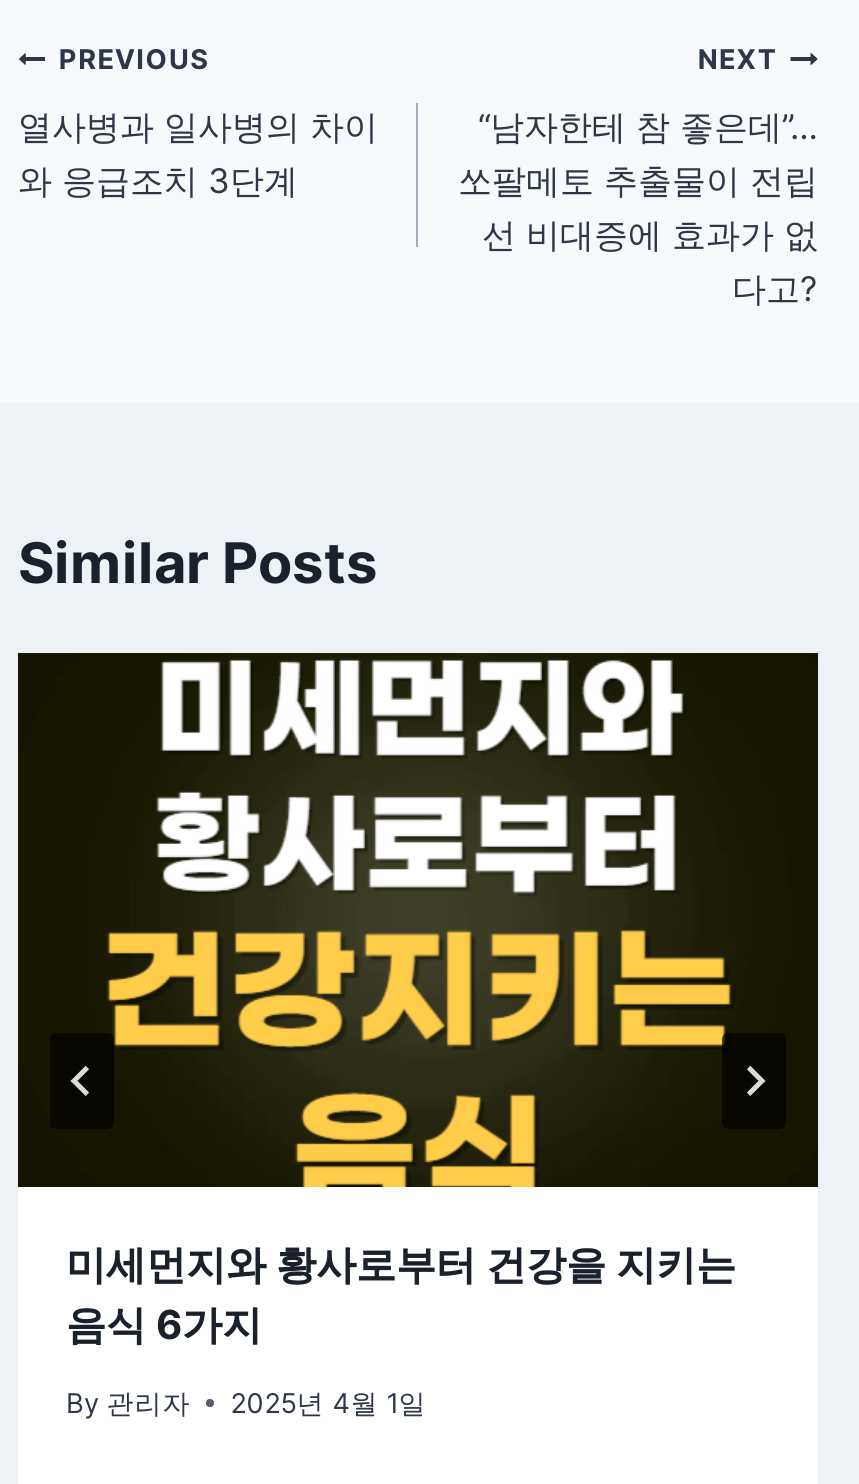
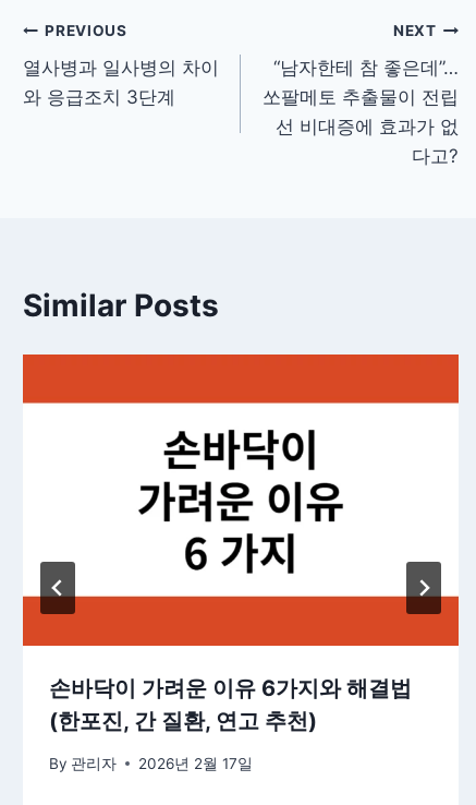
- [image]
- 미세먼지와 황사로부터 건강을 지키는
- 음식 6가지
+ [image]
+ 손바닥이 가려운 이유 6가지와 해결법
+ (한포진, 간 질환, 연고 추천)

- By 관리자 2025년 4월 1일
+ By 관리자 2026년 2월 17일
